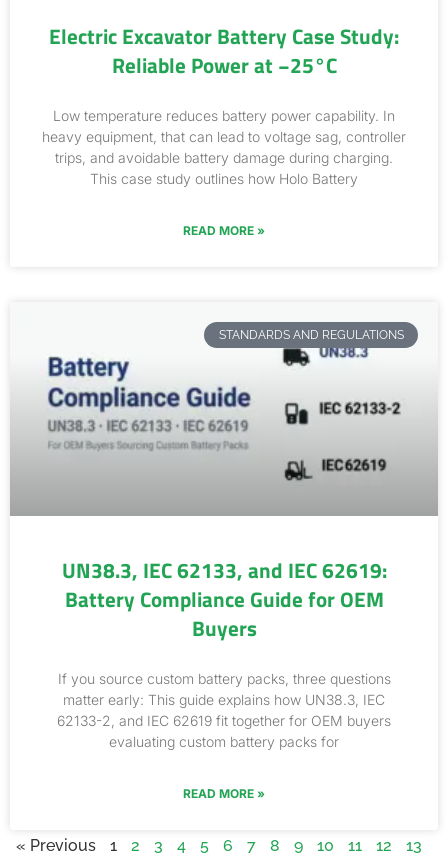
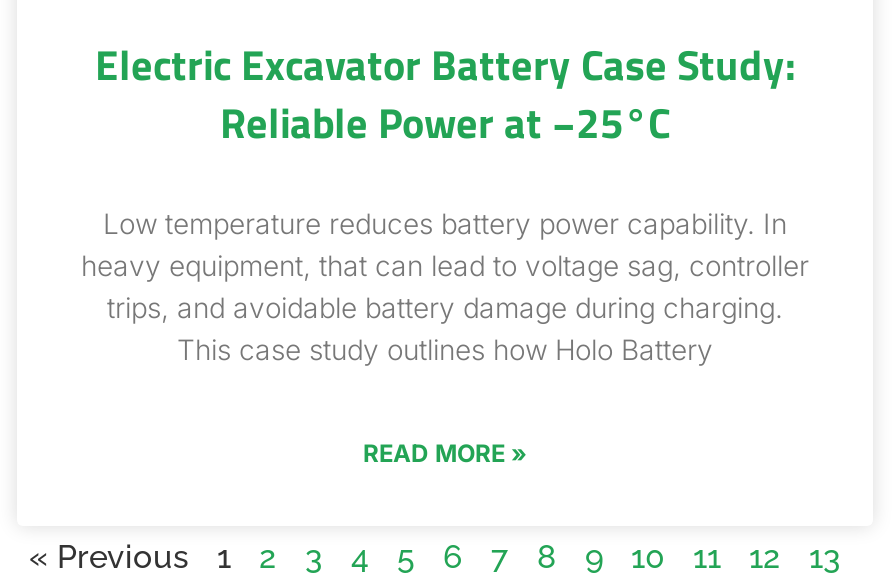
- STANDARDS AND REGULATIONS

- [image]
- UN38.3, IEC 62133, and IEC 62619:
- Battery Compliance Guide for OEM
- Buyers
- If you source custom battery packs, three questions
- matter early: This guide explains how UN38.3, IEC
- 62133-2, and IEC 62619 fit together for OEM buyers
- evaluating custom battery packs for
- READ MORE »
